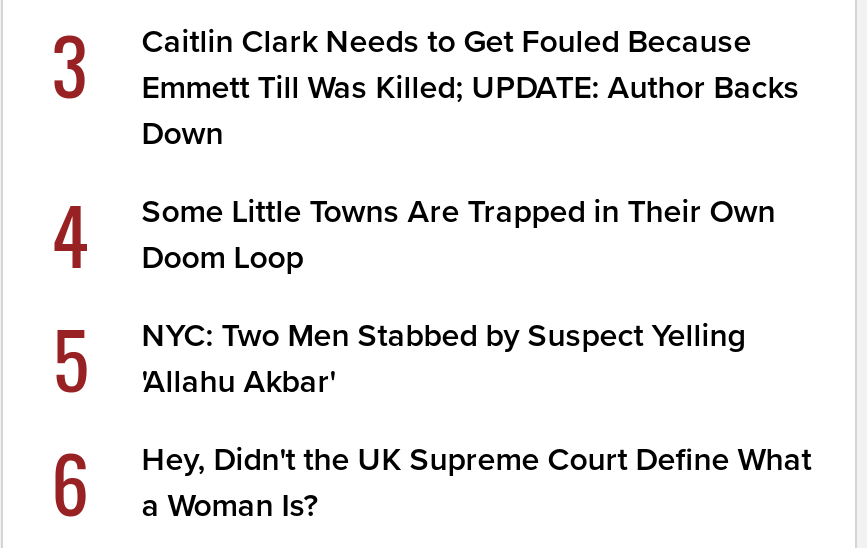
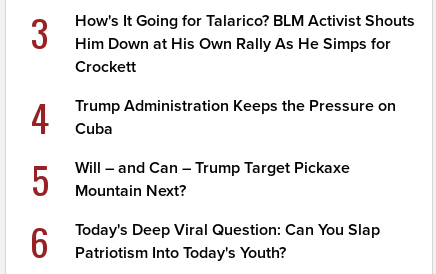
- Caitlin Clark Needs to Get Fouled Because
- Emmett Till Was Killed; UPDATE: Author Backs
- Down
+ How's It Going for Talarico? BLM Activist Shouts
+ Him Down at His Own Rally As He Simps for
+ Crockett

- Some Little Towns Are Trapped in Their Own
- Doom Loop
+ Trump Administration Keeps the Pressure on
+ Cuba

- NYC: Two Men Stabbed by Suspect Yelling
- 'Allahu Akbar'
+ Will – and Can – Trump Target Pickaxe
+ Mountain Next?

- Hey, Didn't the UK Supreme Court Define What
- a Woman Is?
+ Today's Deep Viral Question: Can You Slap
+ Patriotism Into Today's Youth?
